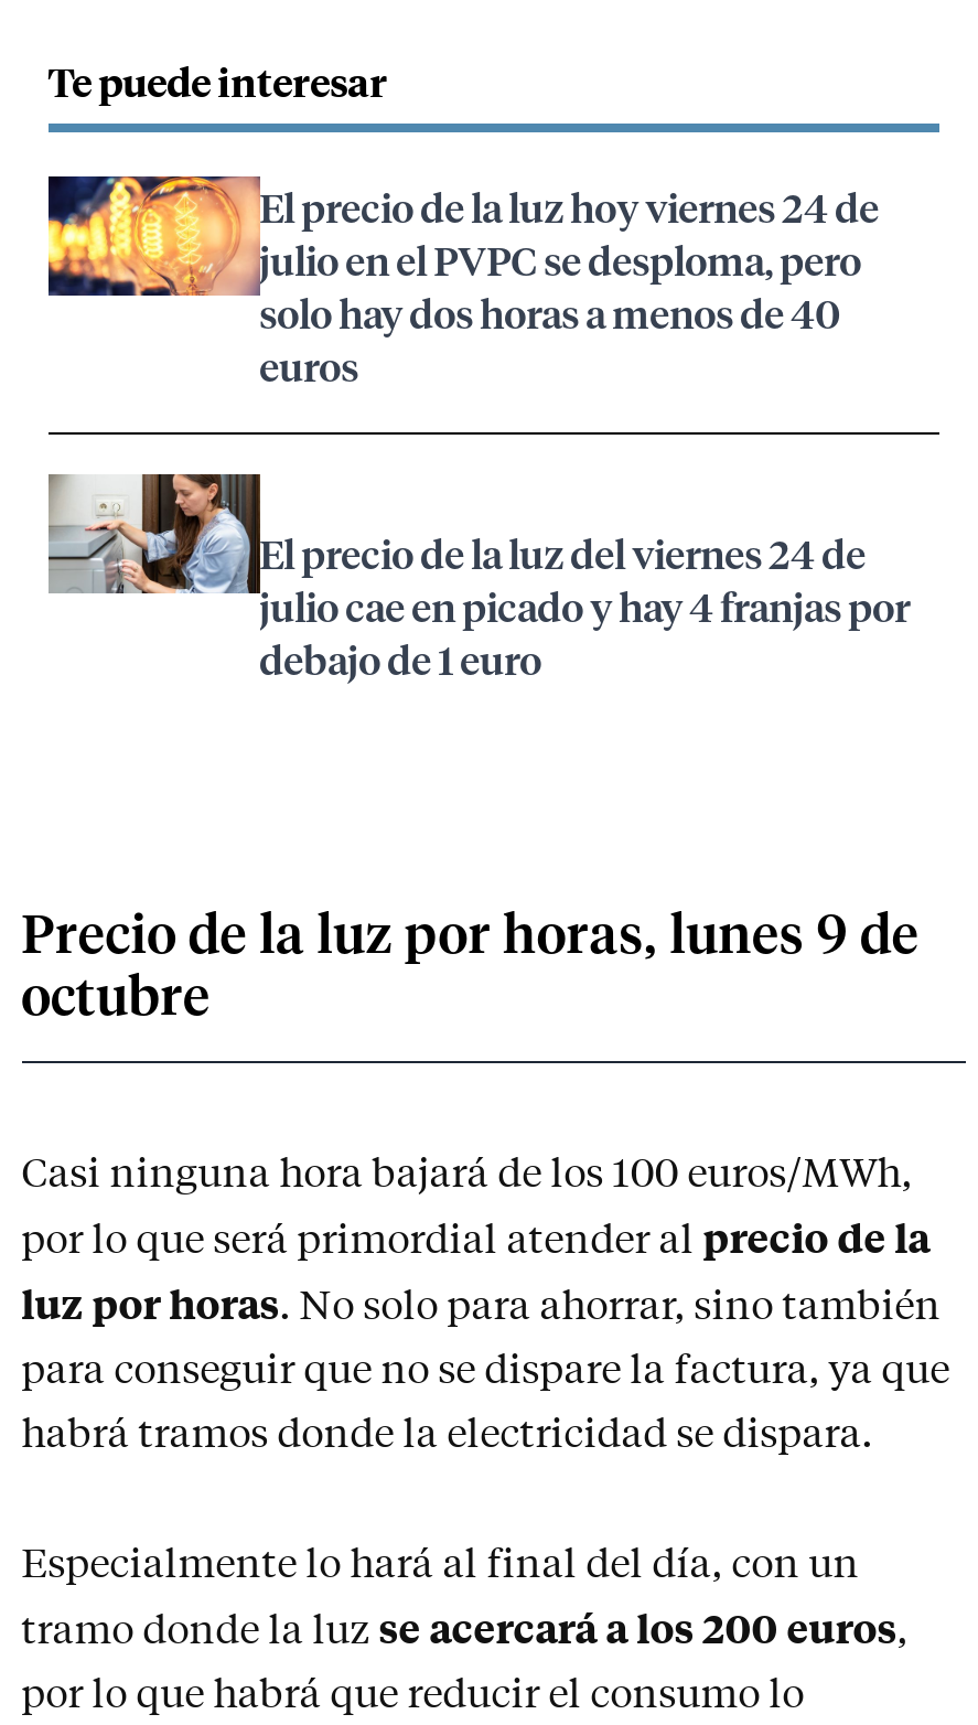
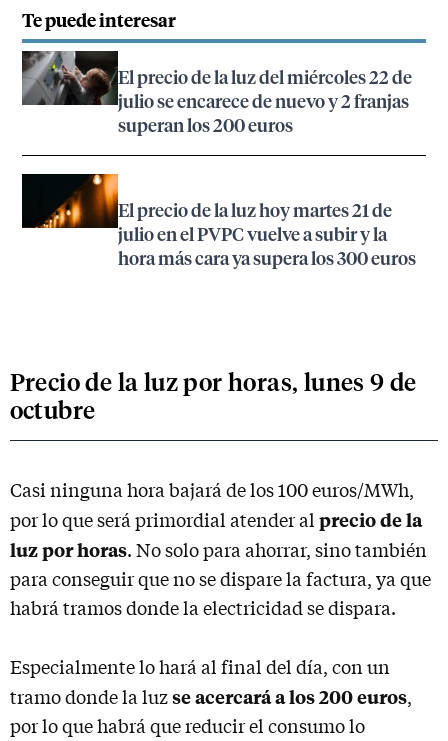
- [image]
- El precio de la luz hoy viernes 24 de
- julio en el PVPC se desploma, pero
- solo hay dos horas a menos de 40
- euros
+ [image]
+ El precio de la luz del miércoles 22 de
+ julio se encarece de nuevo y 2 franjas
+ superan los 200 euros

- [image]
- El precio de la luz del viernes 24 de
- julio cae en picado y hay 4 franjas por
- debajo de 1 euro
+ [image]
+ El precio de la luz hoy martes 21 de
+ julio en el PVPC vuelve a subir y la
+ hora más cara ya supera los 300 euros
